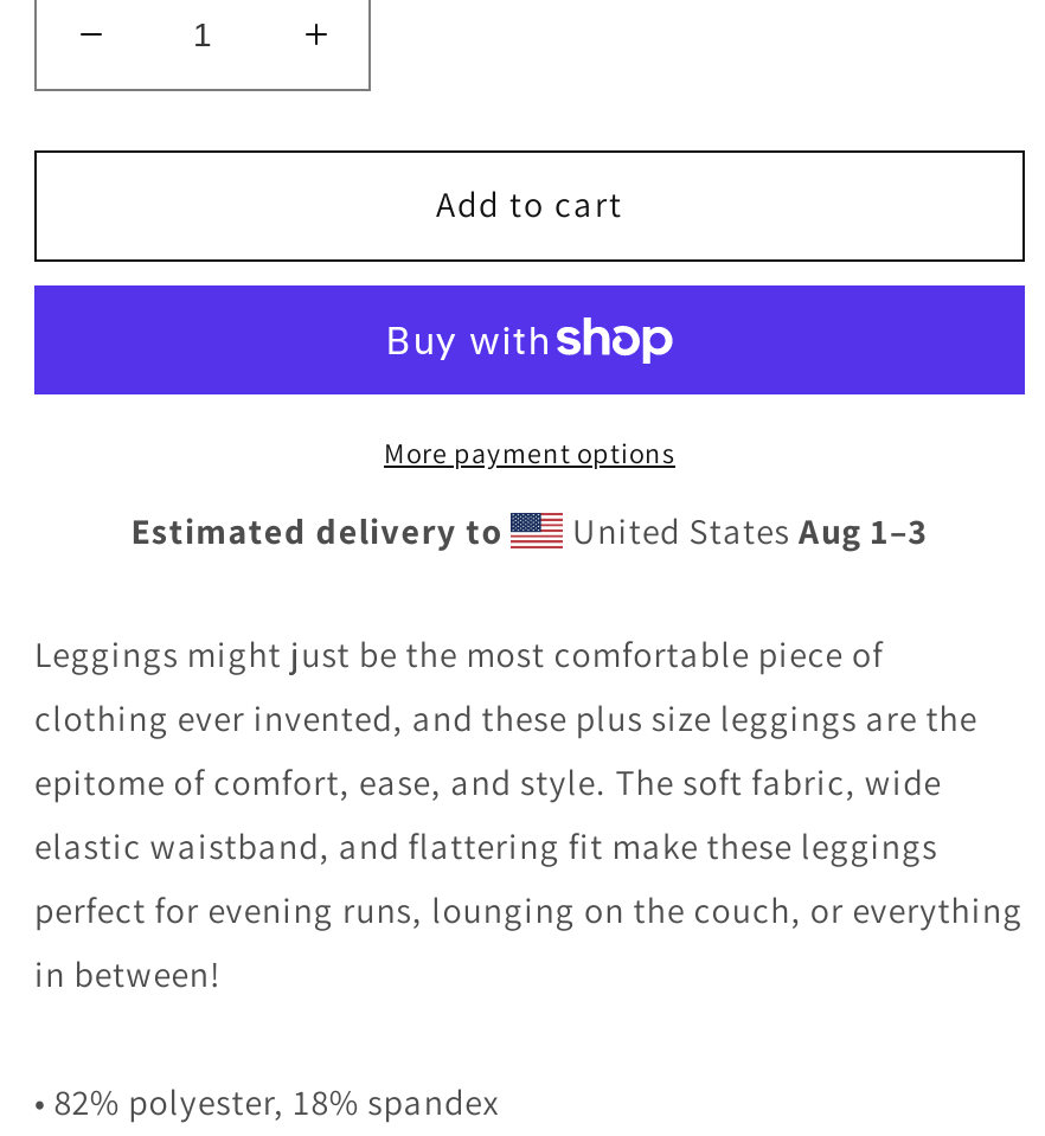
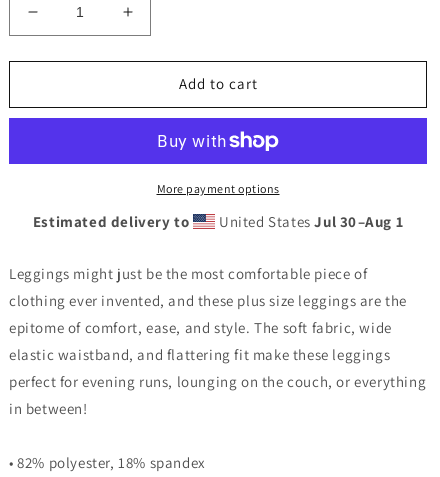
- United States Aug 1–3
+ United States Jul 30–Aug 1
